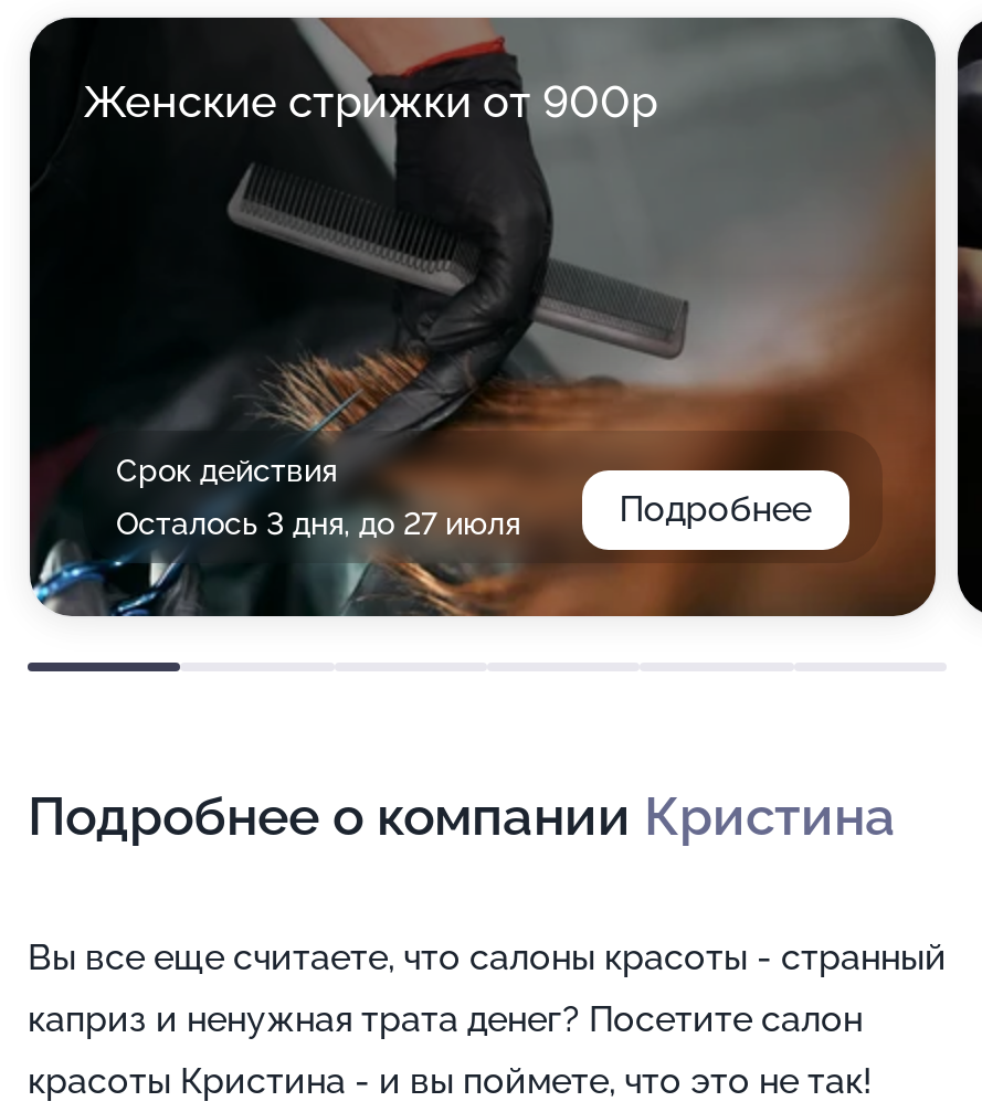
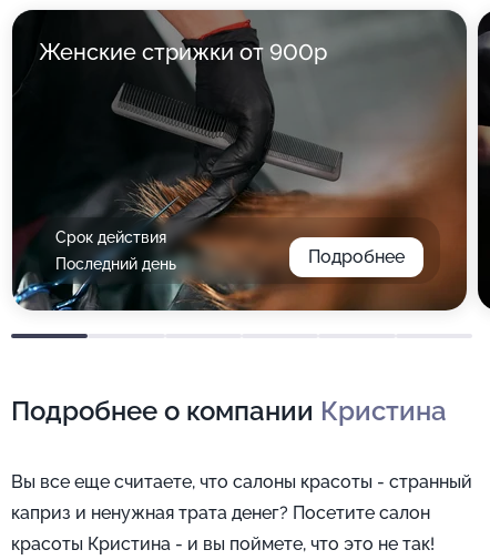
- Осталось 3 дня, до 27 июля
+ Последний день
